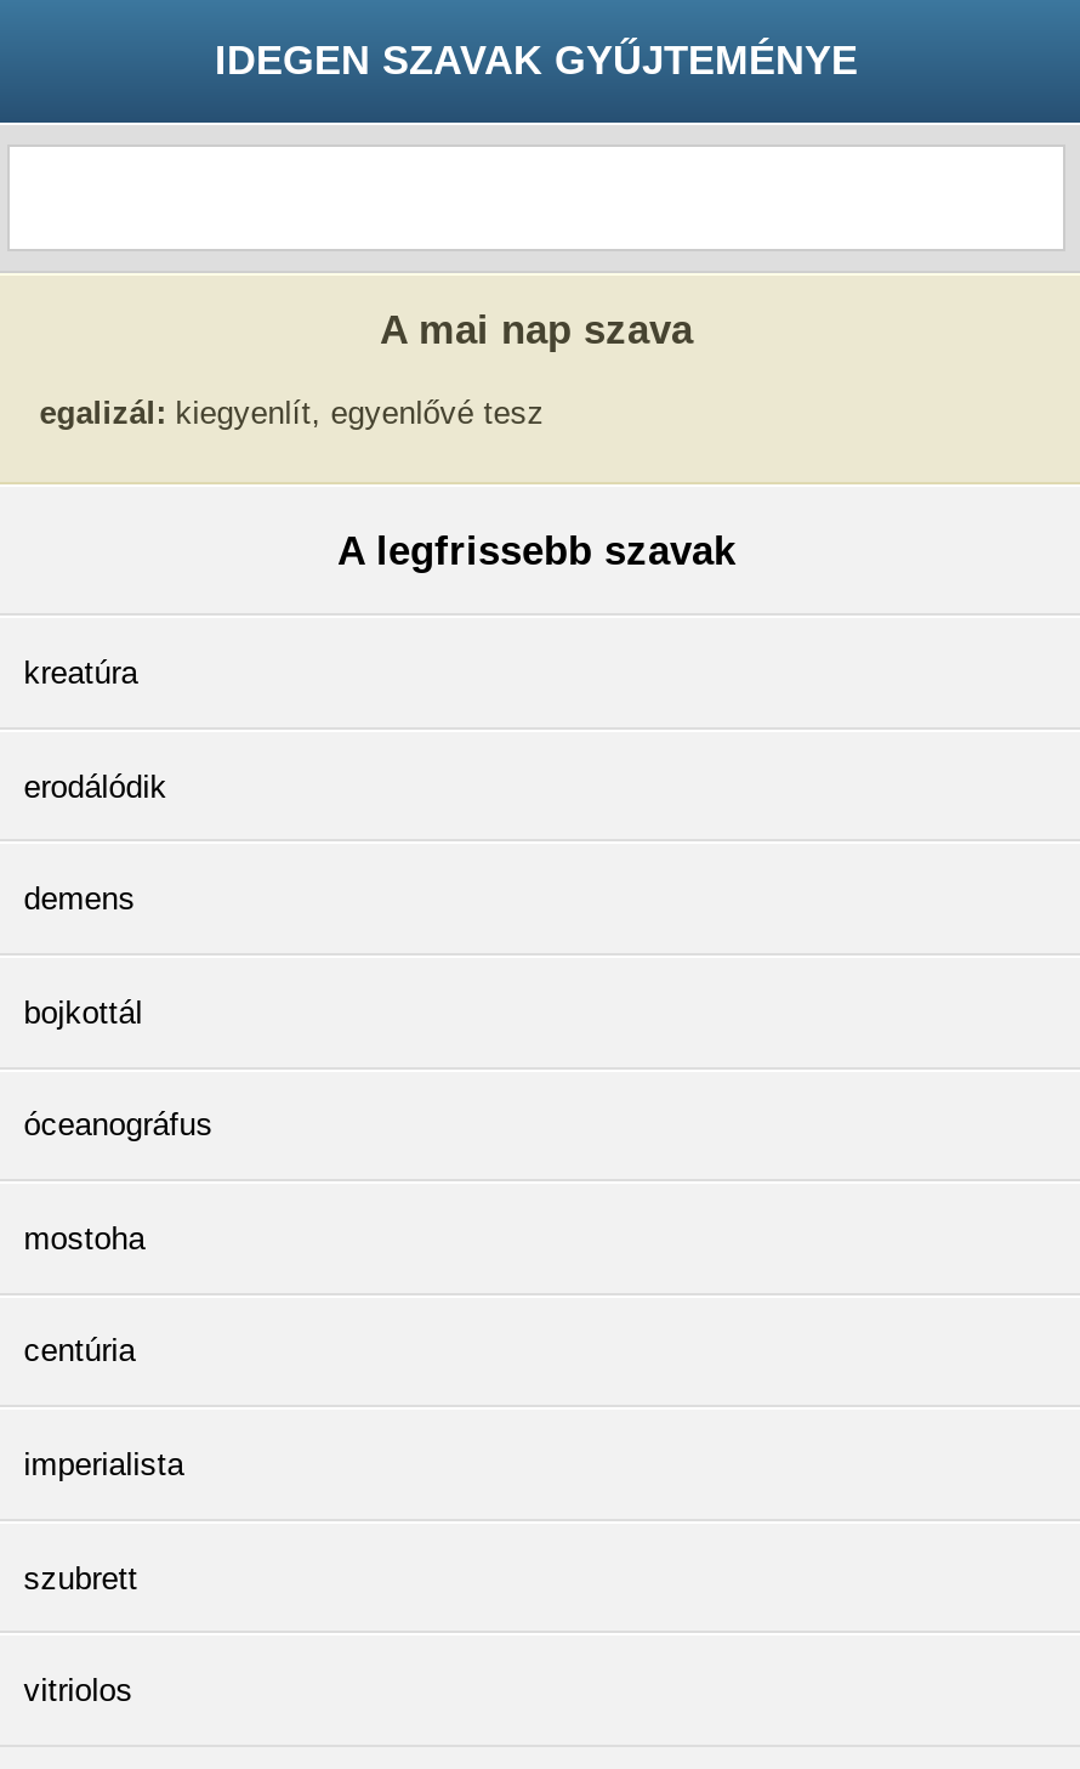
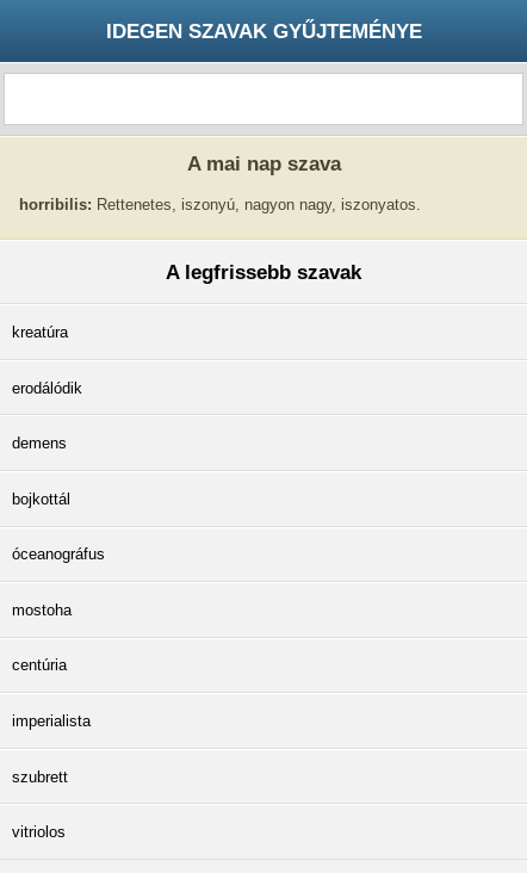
- egalizál: kiegyenlít, egyenlővé tesz
+ horribilis: Rettenetes, iszonyú, nagyon nagy, iszonyatos.
